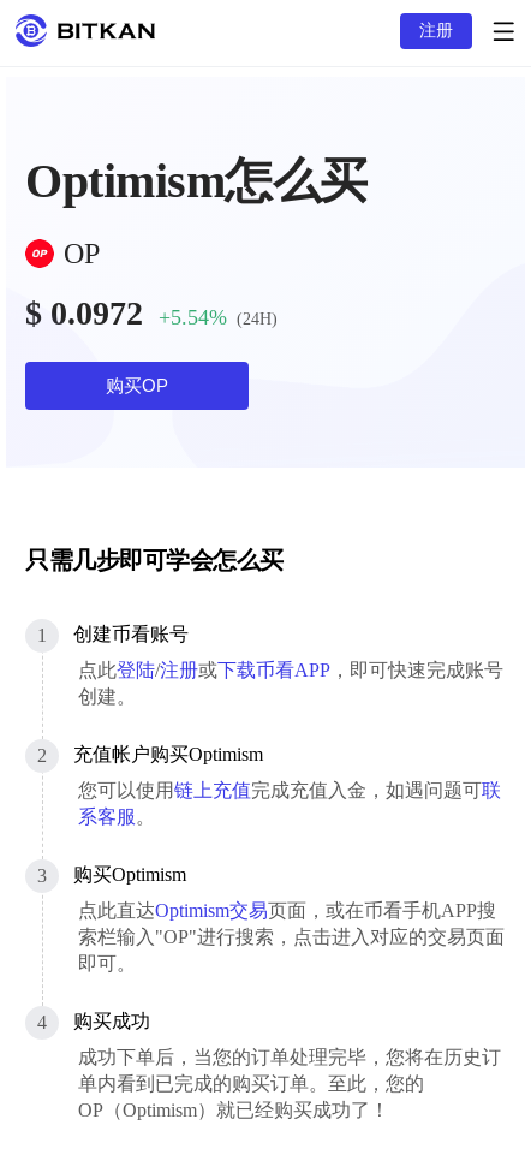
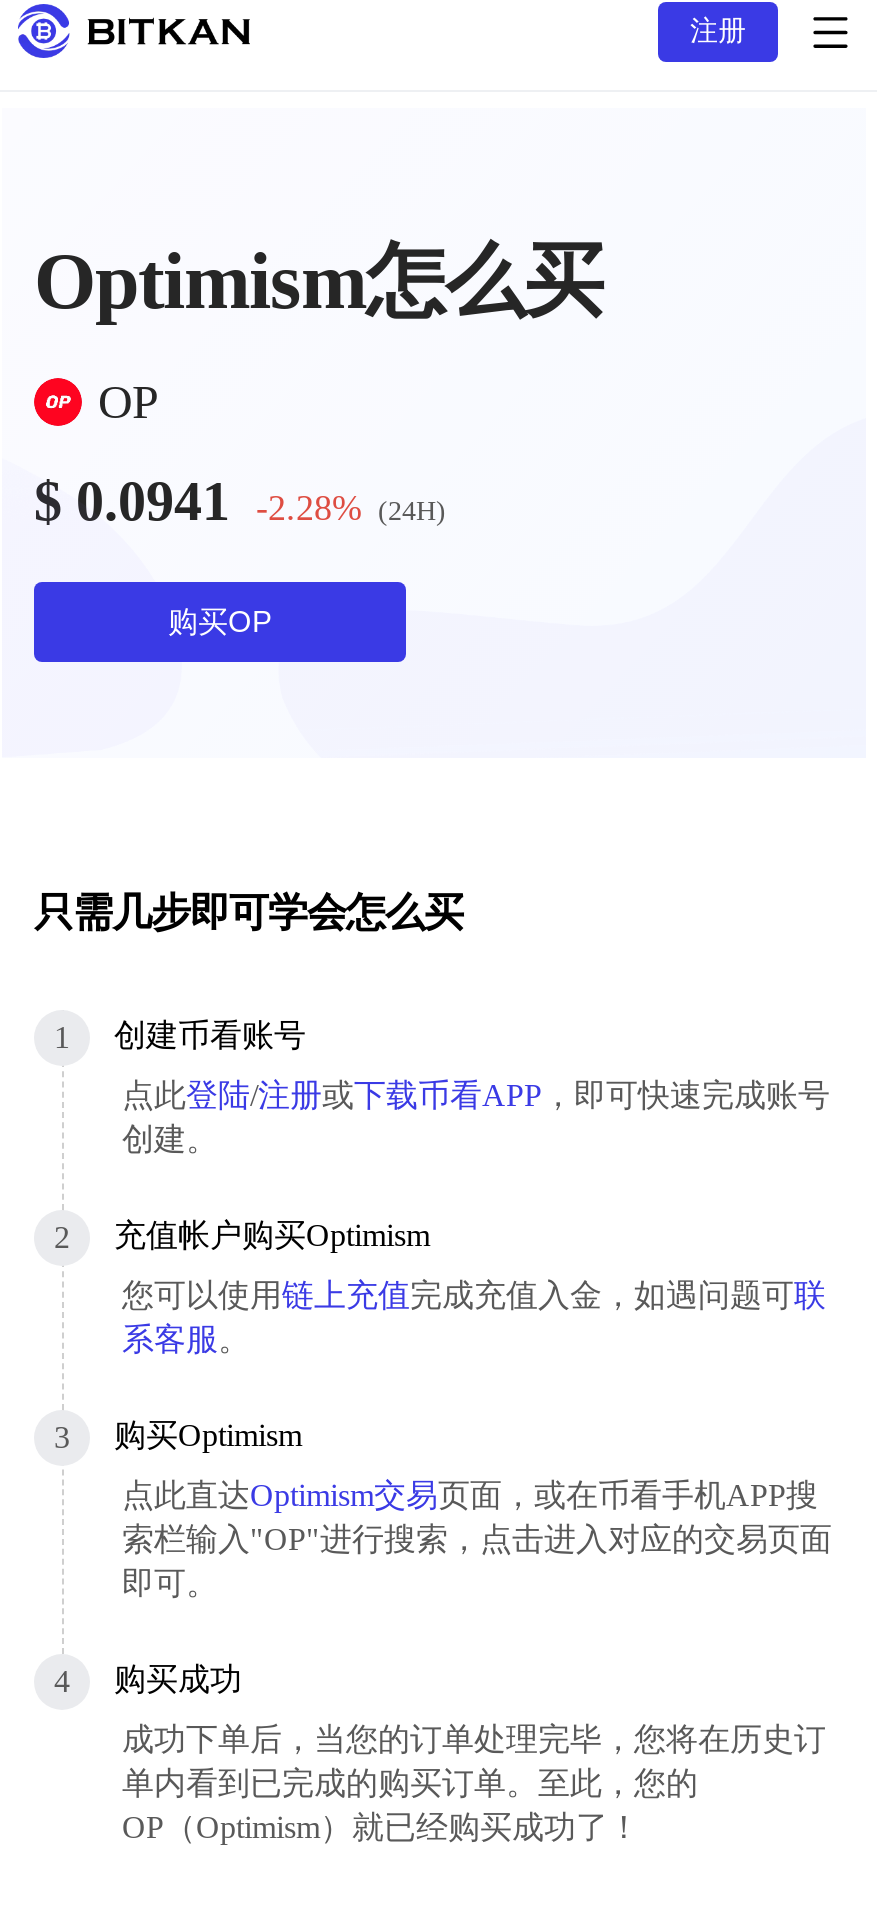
- $ 0.0972
+ $ 0.0941

- +5.54% (24H)
+ -2.28% (24H)
